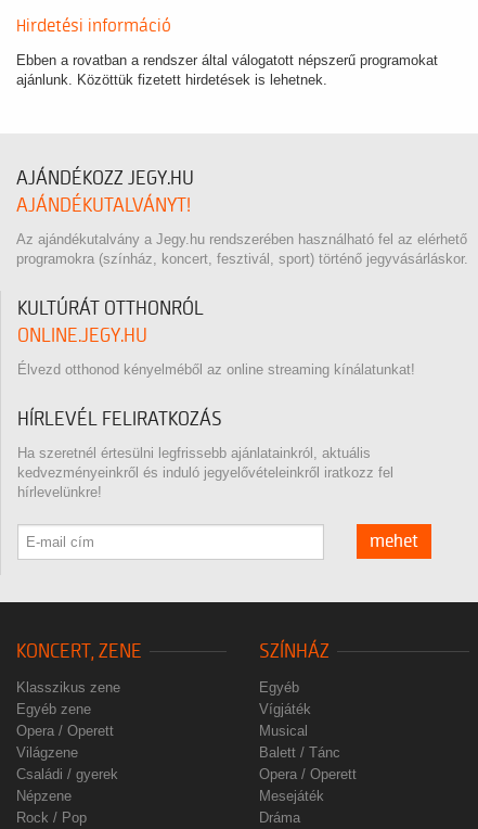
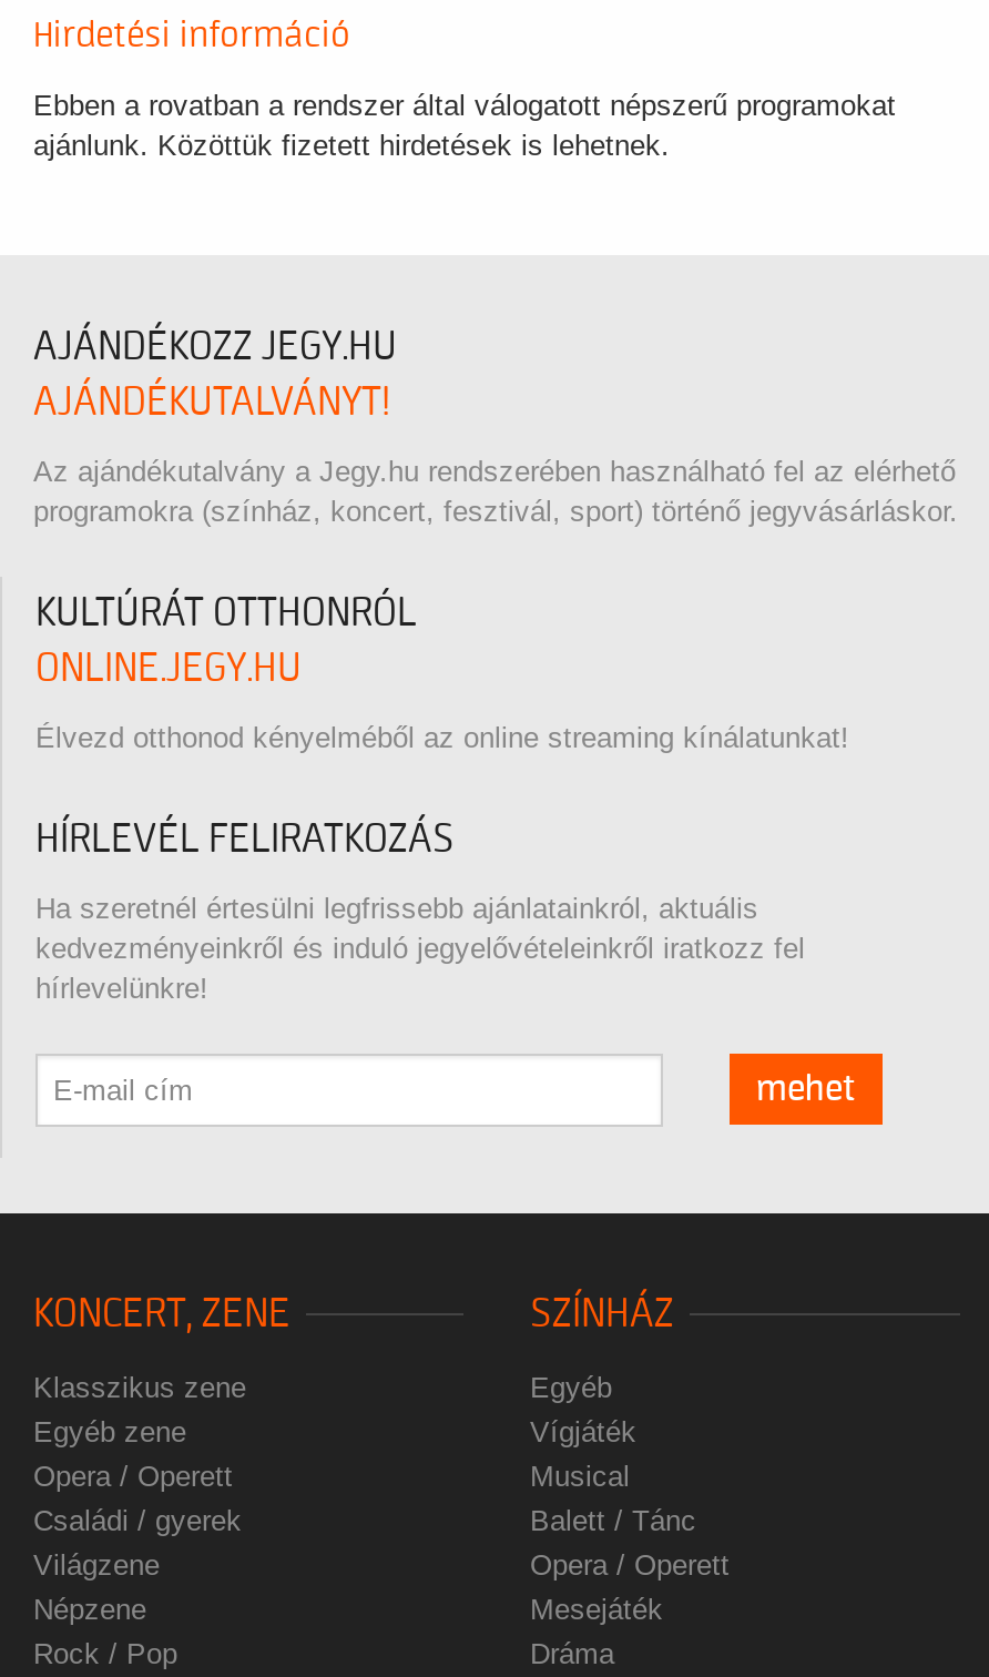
moved down: Világzene

moved up: Családi / gyerek
